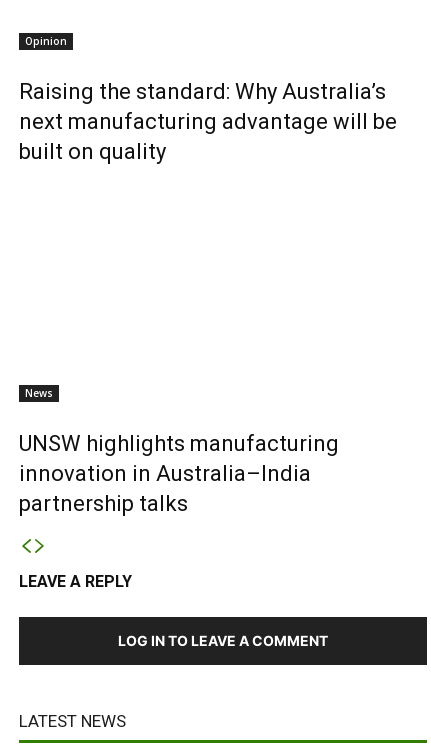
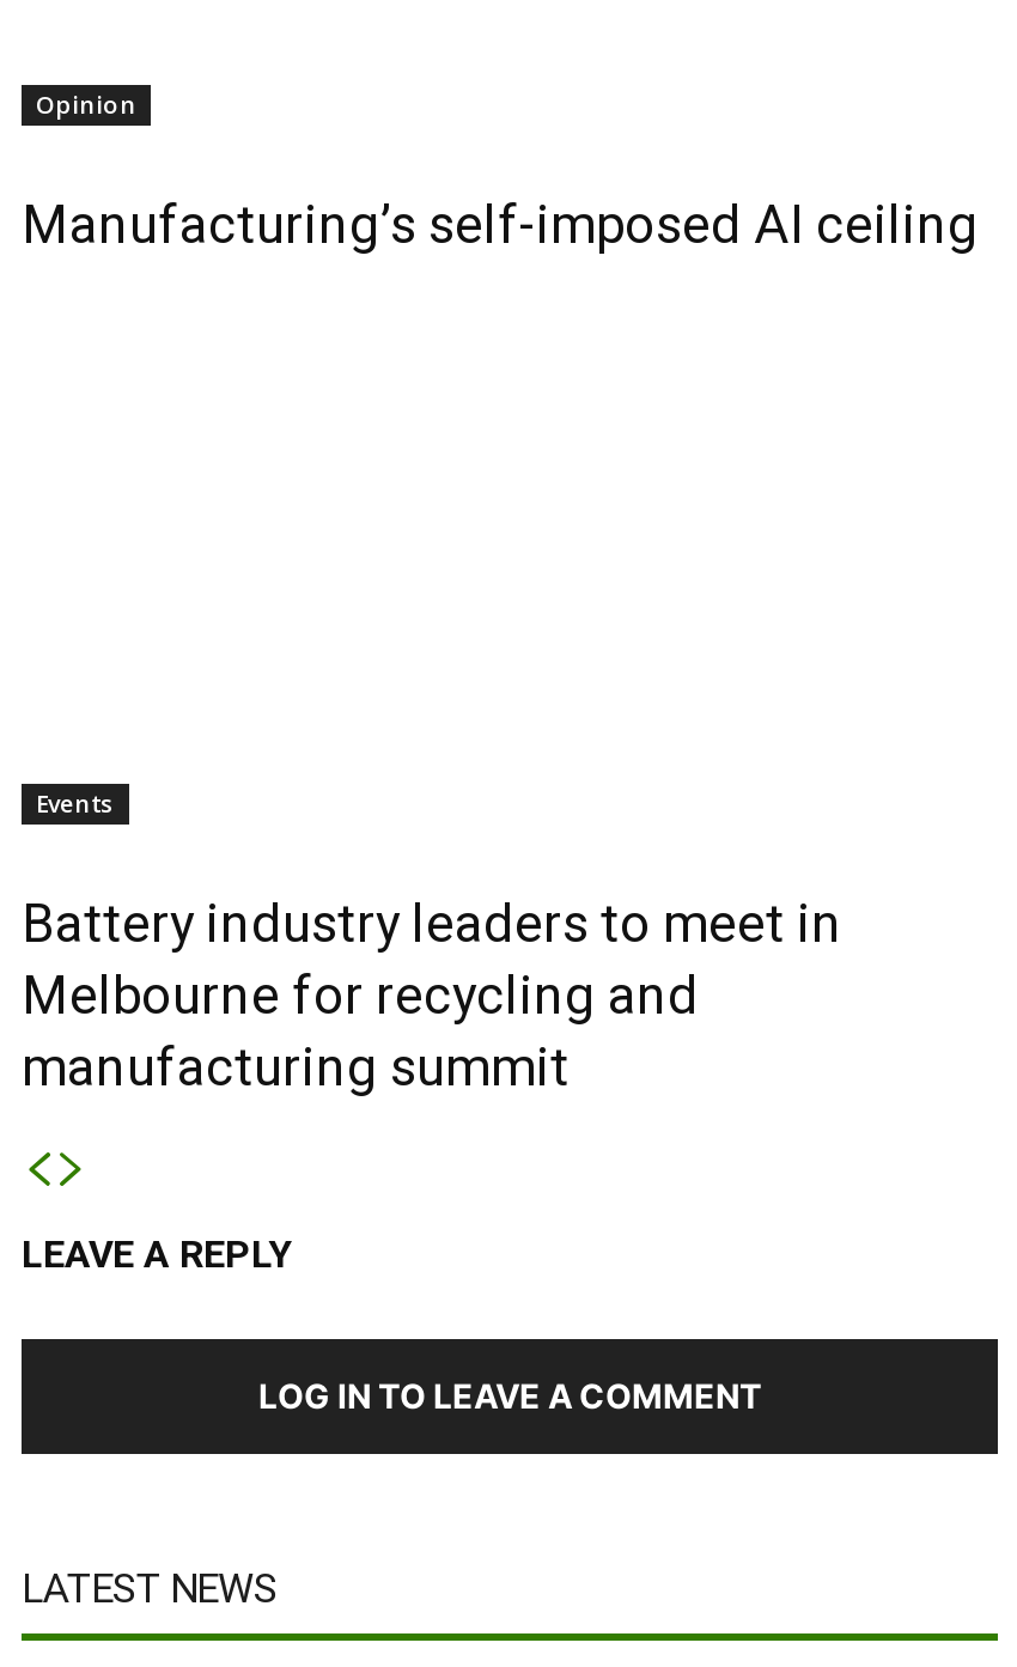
- Raising the standard: Why Australia’s
- next manufacturing advantage will be
- built on quality
+ Manufacturing’s self-imposed AI ceiling

- News
+ Events

- UNSW highlights manufacturing
- innovation in Australia–India
- partnership talks
+ Battery industry leaders to meet in
+ Melbourne for recycling and
+ manufacturing summit
